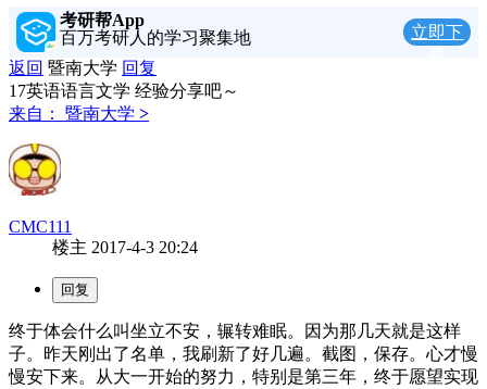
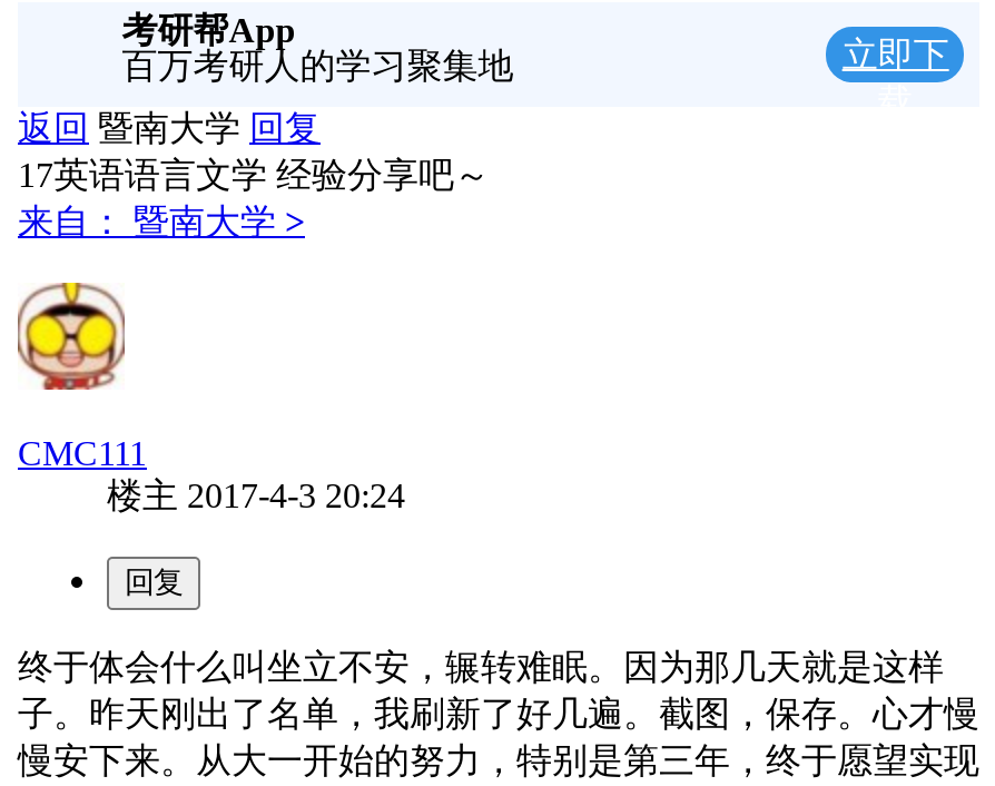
- [image]
